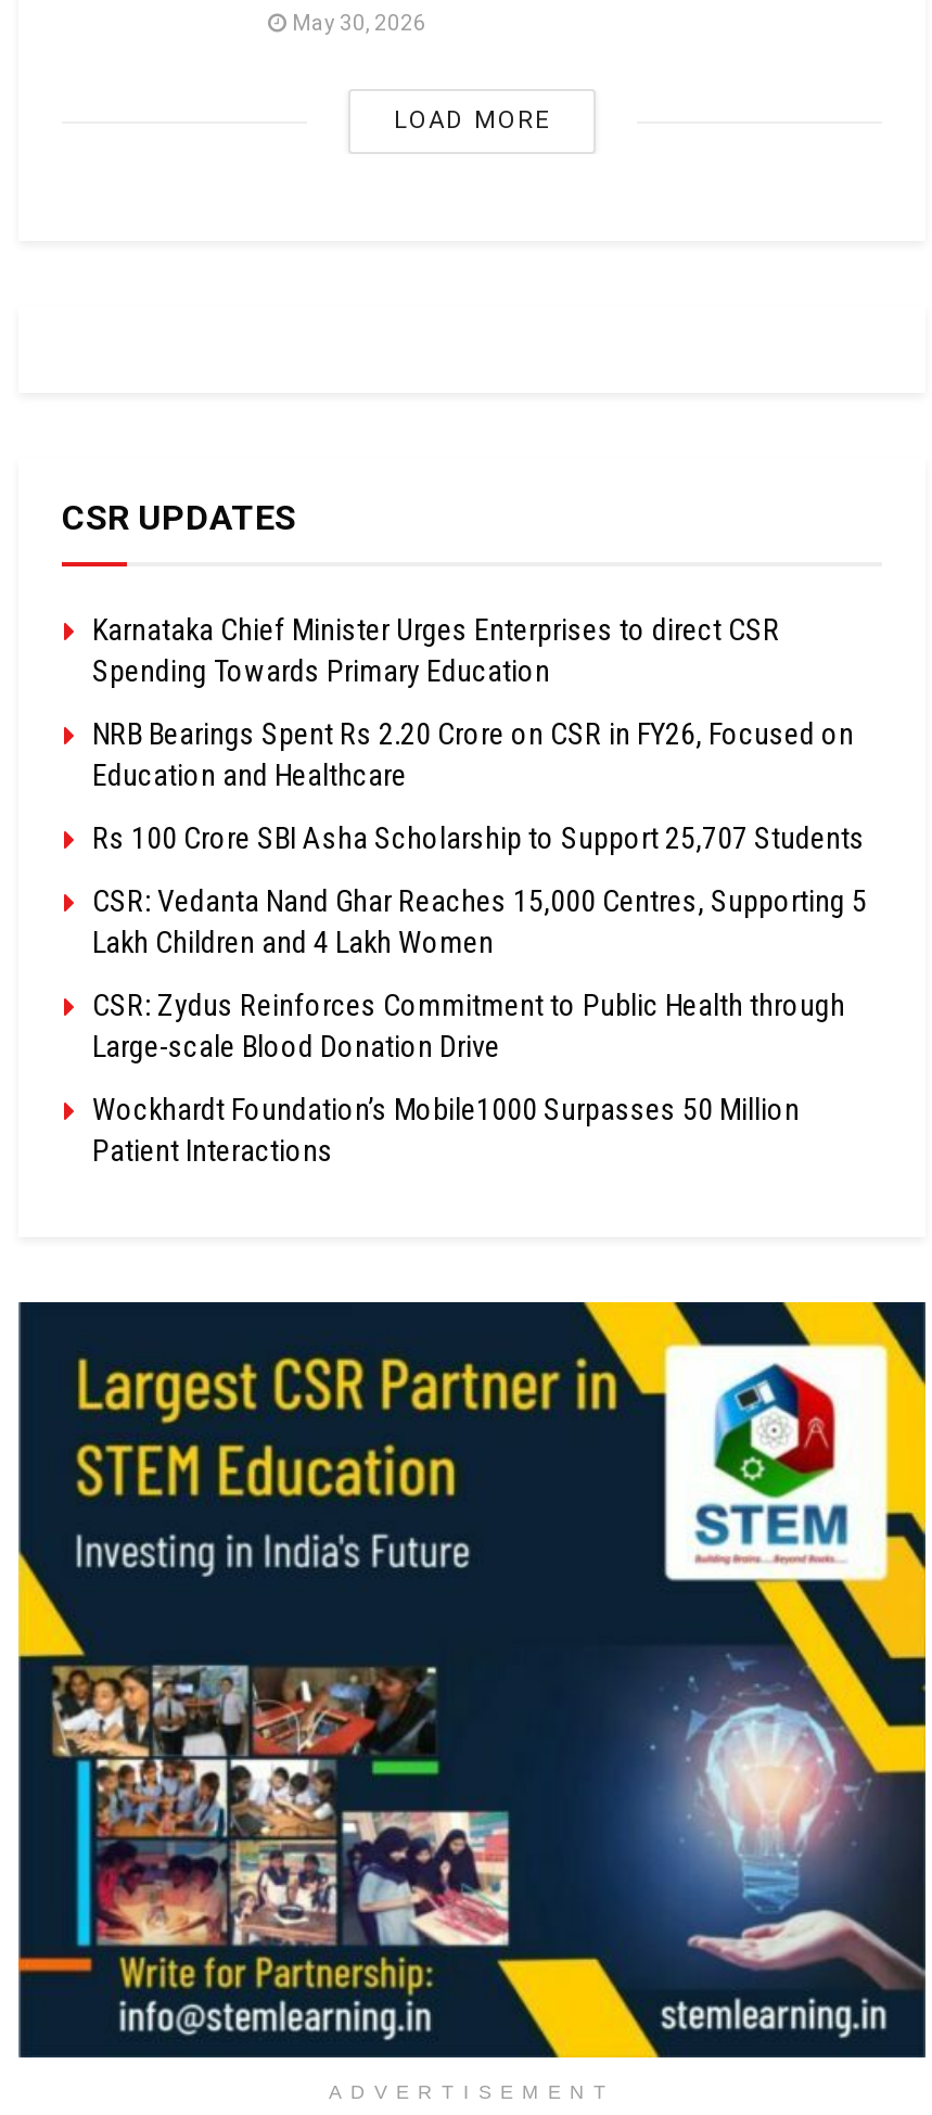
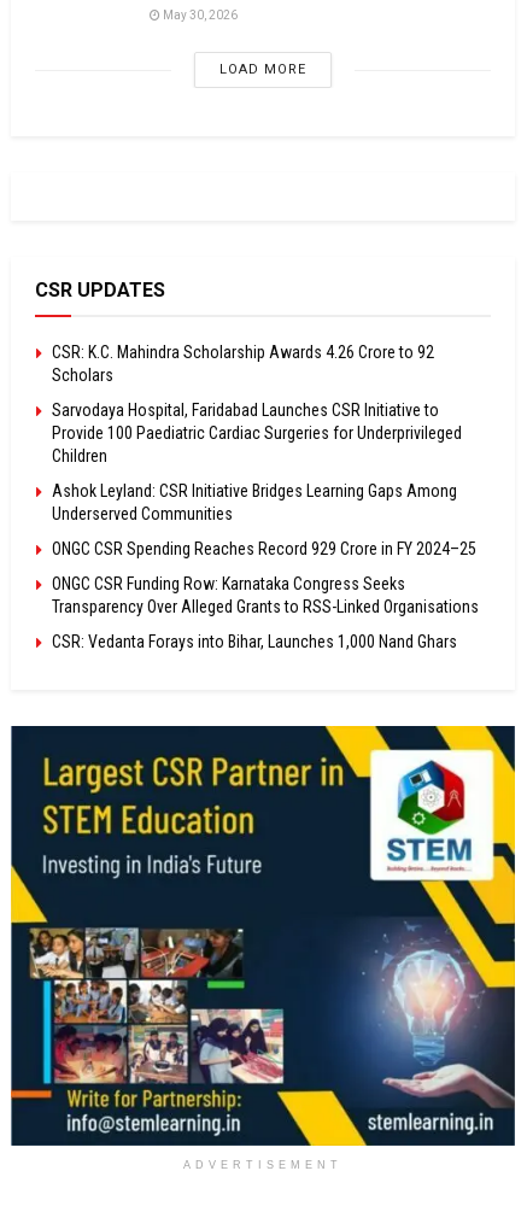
- Karnataka Chief Minister Urges Enterprises to direct CSR
- Spending Towards Primary Education
+ CSR: K.C. Mahindra Scholarship Awards ₹4.26 Crore to 92
+ Scholars

- NRB Bearings Spent Rs 2.20 Crore on CSR in FY26, Focused on
- Education and Healthcare
+ Sarvodaya Hospital, Faridabad Launches CSR Initiative to
+ Provide 100 Paediatric Cardiac Surgeries for Underprivileged
+ Children

- Rs 100 Crore SBI Asha Scholarship to Support 25,707 Students
+ Ashok Leyland: CSR Initiative Bridges Learning Gaps Among
+ Underserved Communities

- CSR: Vedanta Nand Ghar Reaches 15,000 Centres, Supporting 5
- Lakh Children and 4 Lakh Women
+ ONGC CSR Spending Reaches Record ₹929 Crore in FY 2024–25

- CSR: Zydus Reinforces Commitment to Public Health through
- Large-scale Blood Donation Drive
+ ONGC CSR Funding Row: Karnataka Congress Seeks
+ Transparency Over Alleged Grants to RSS-Linked Organisations

- Wockhardt Foundation’s Mobile1000 Surpasses 50 Million
- Patient Interactions
+ CSR: Vedanta Forays into Bihar, Launches 1,000 Nand Ghars
